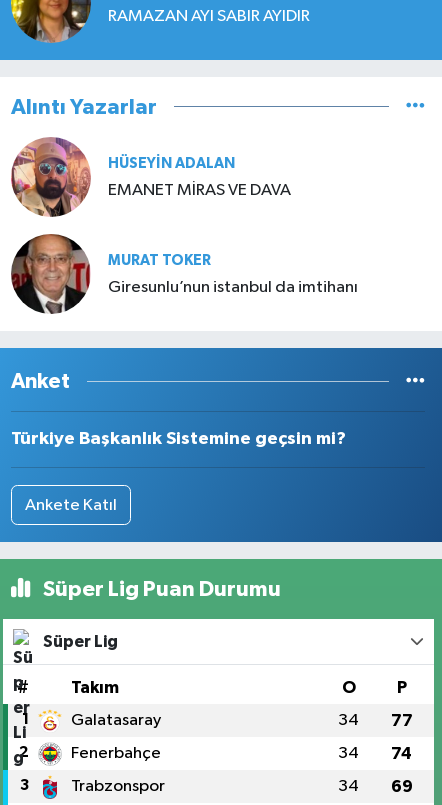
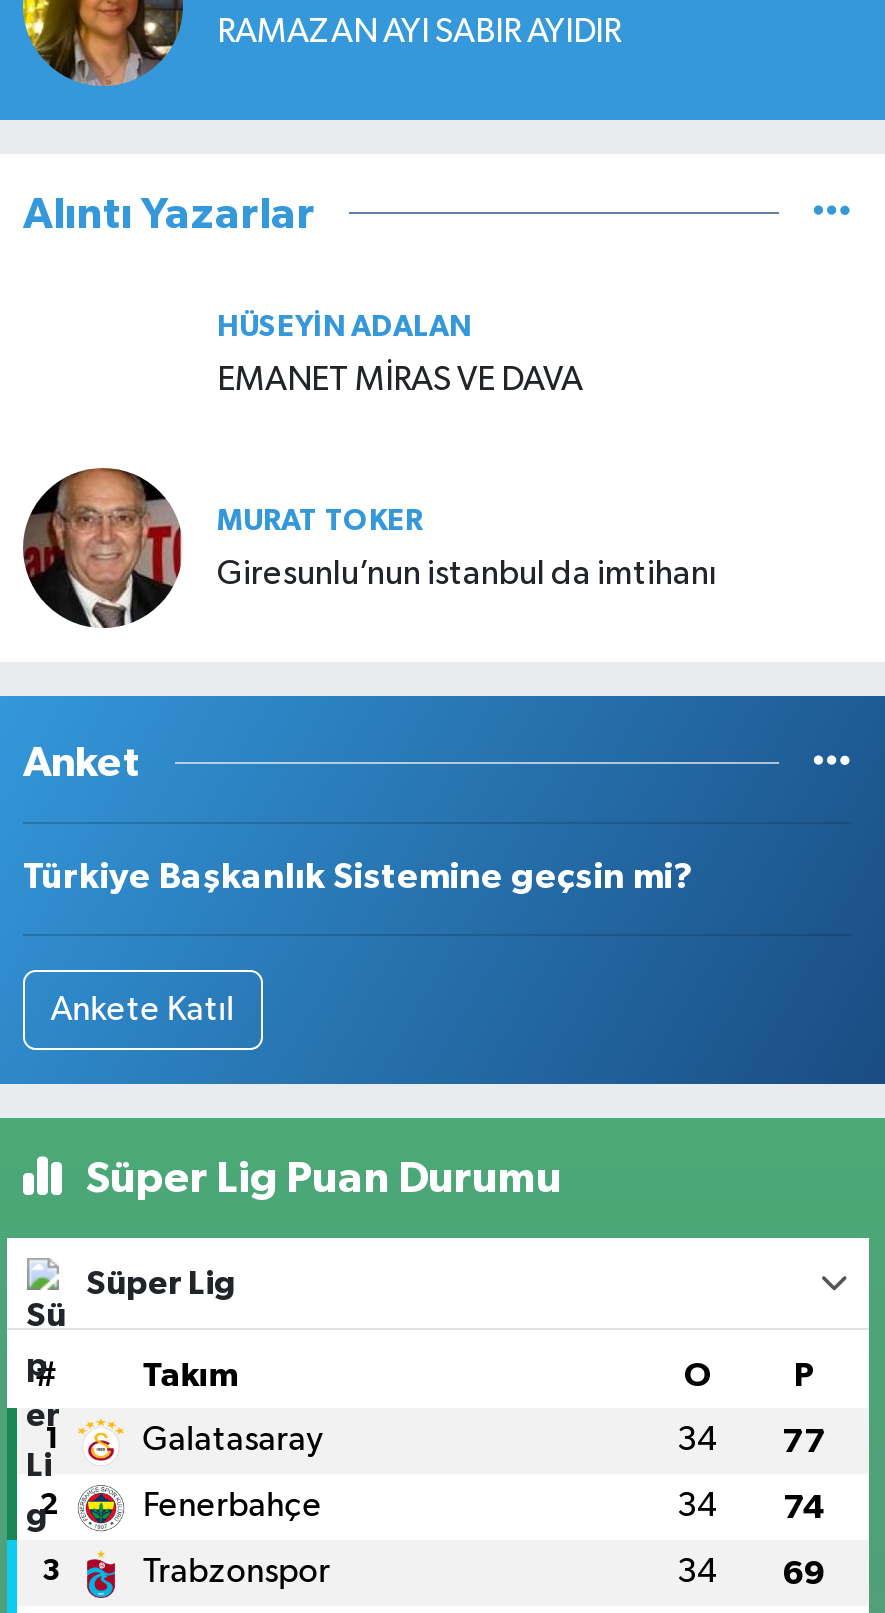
- [image]
